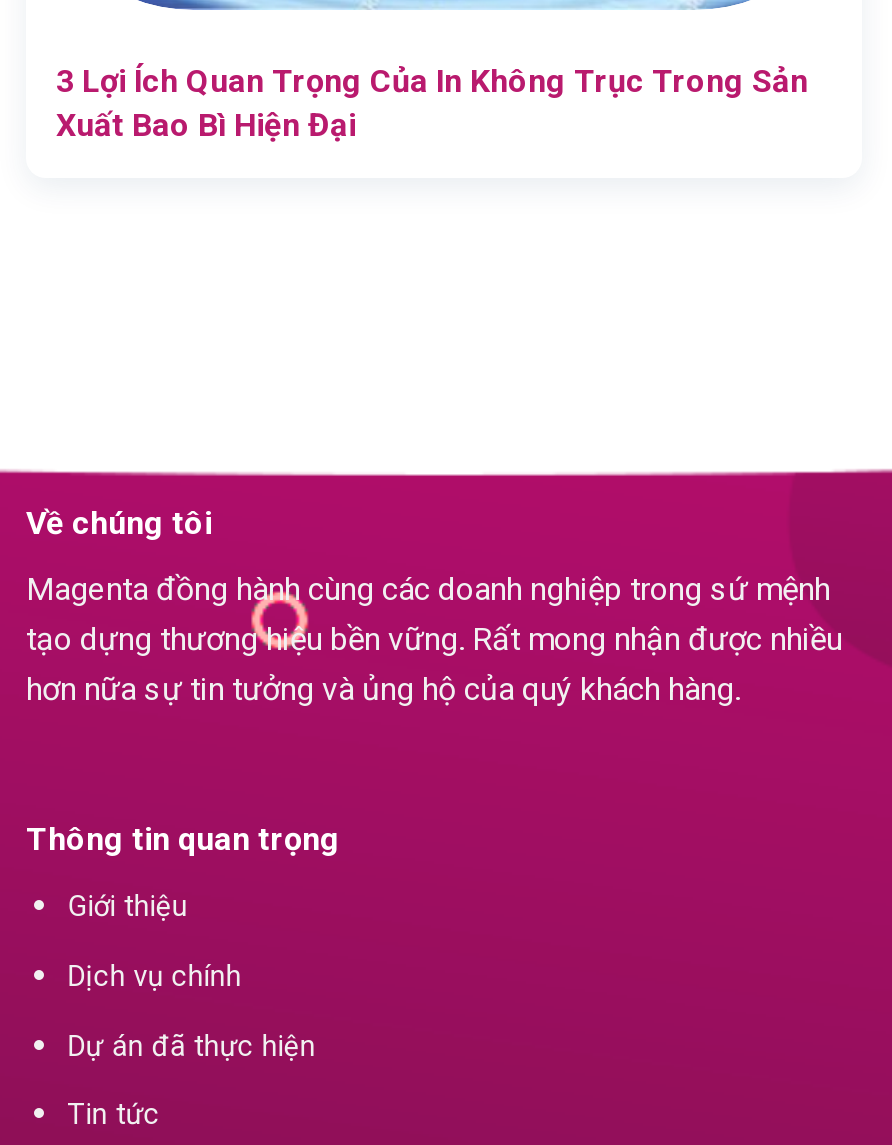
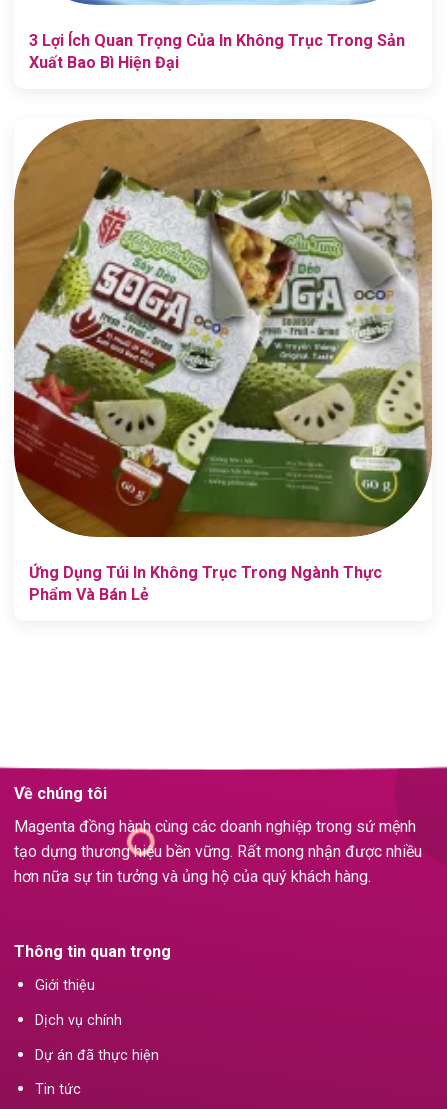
+ [image]
+ Ứng Dụng Túi In Không Trục Trong Ngành Thực
+ Phẩm Và Bán Lẻ
